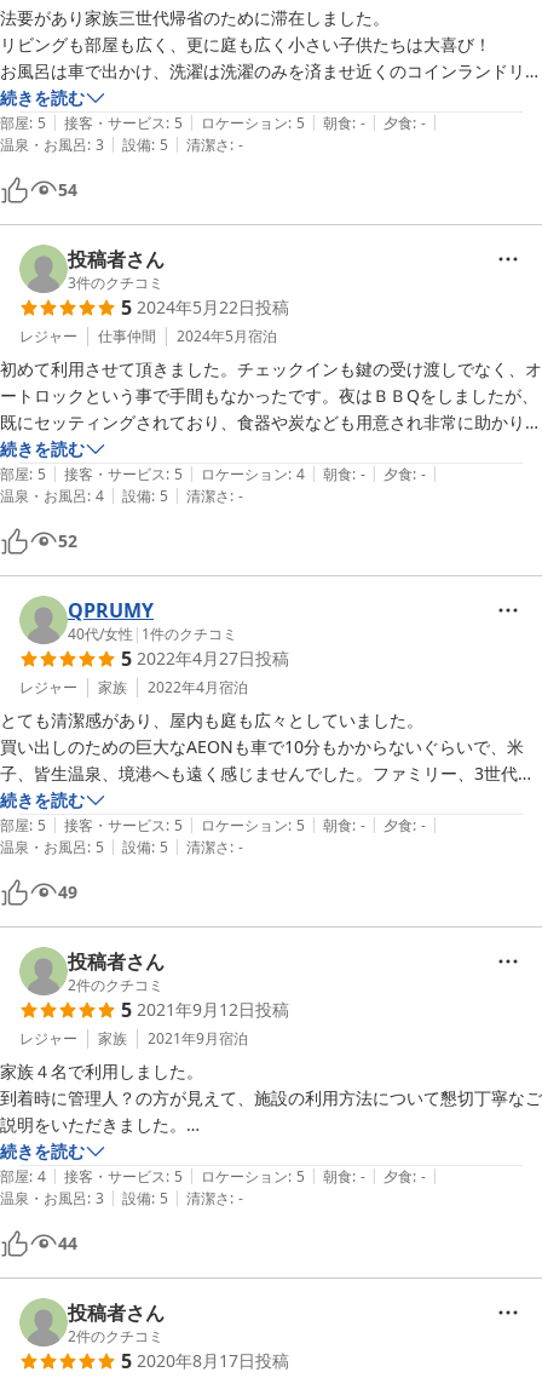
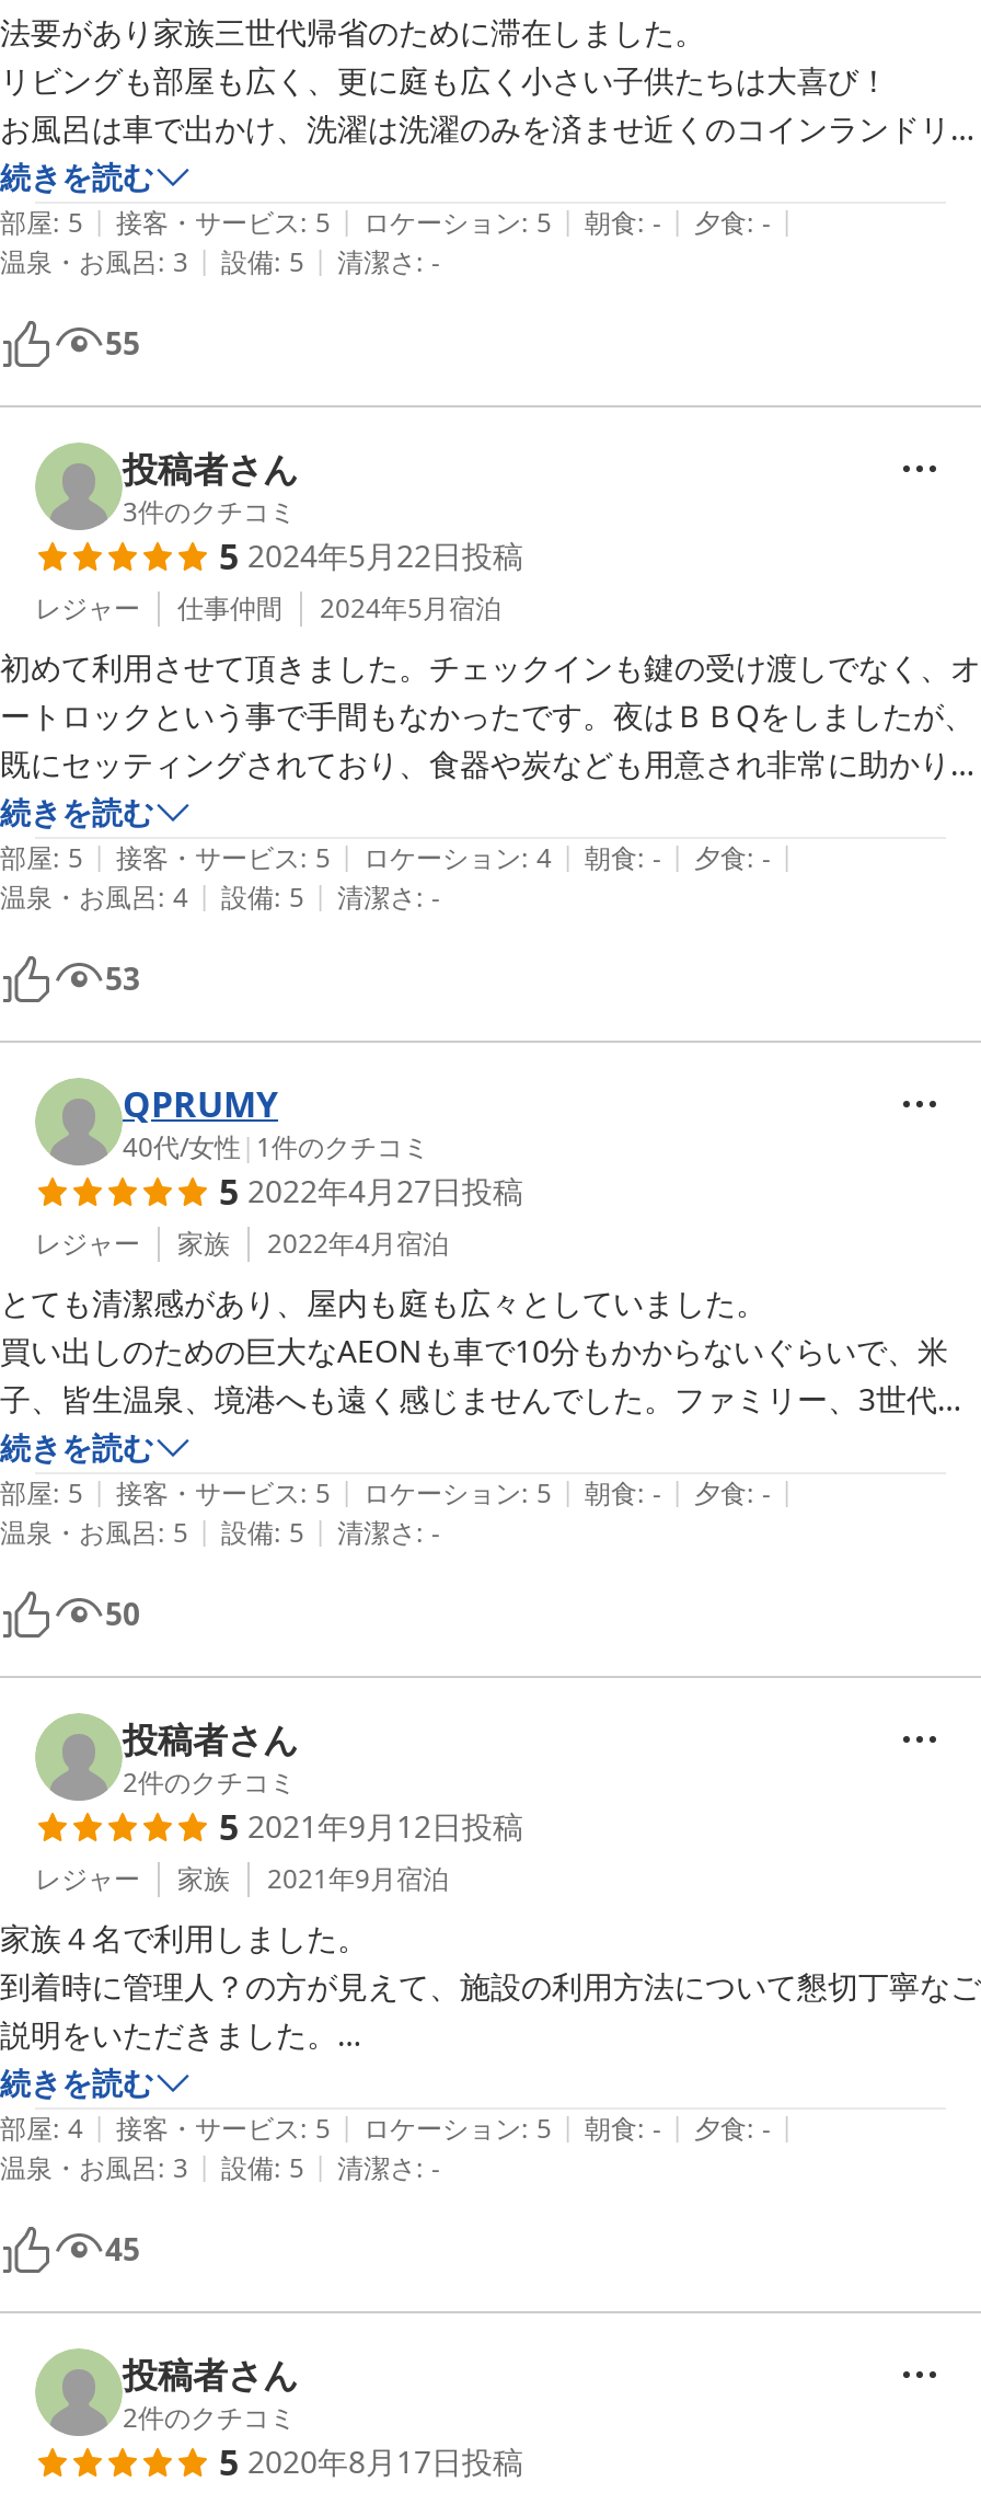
- 54
+ 55

- 52
+ 53

- 49
+ 50

- 44
+ 45
